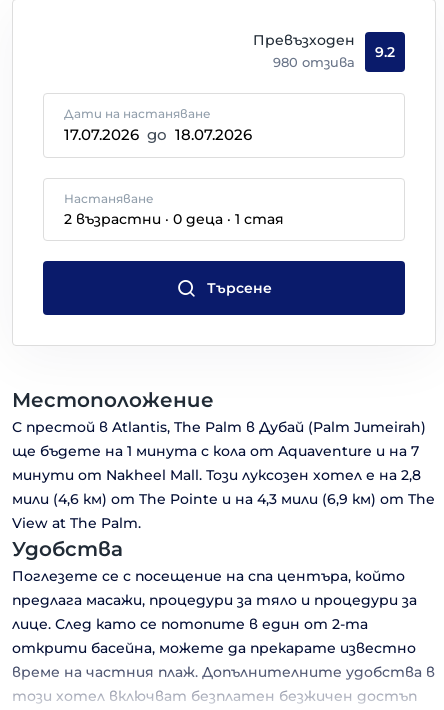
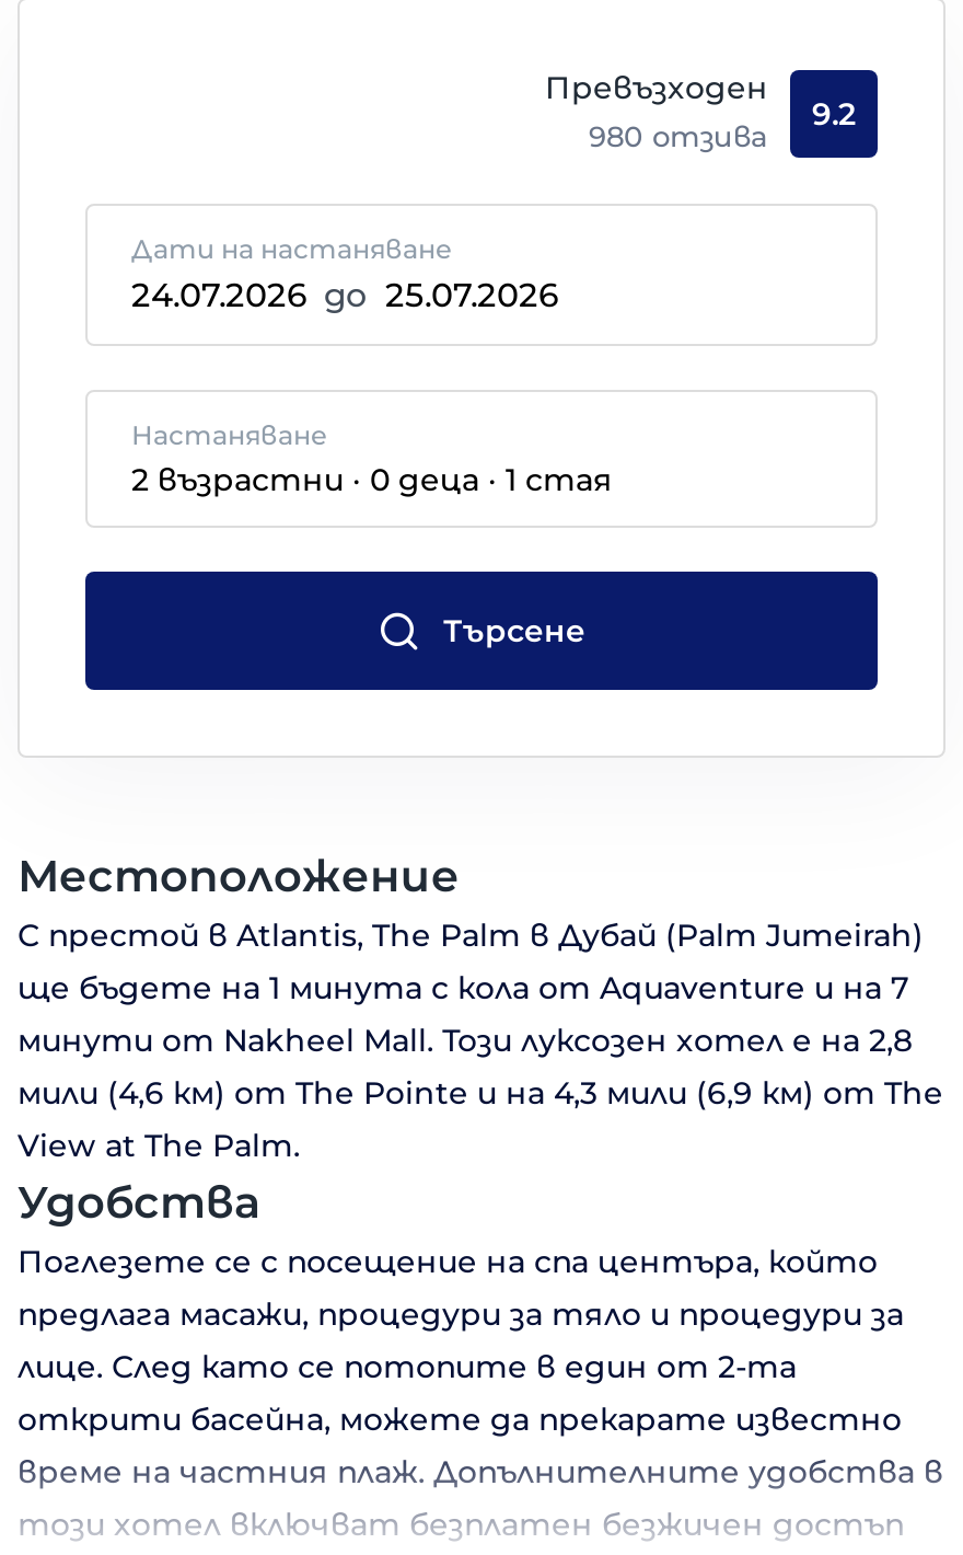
- 17.07.2026 до 18.07.2026
+ 24.07.2026 до 25.07.2026
